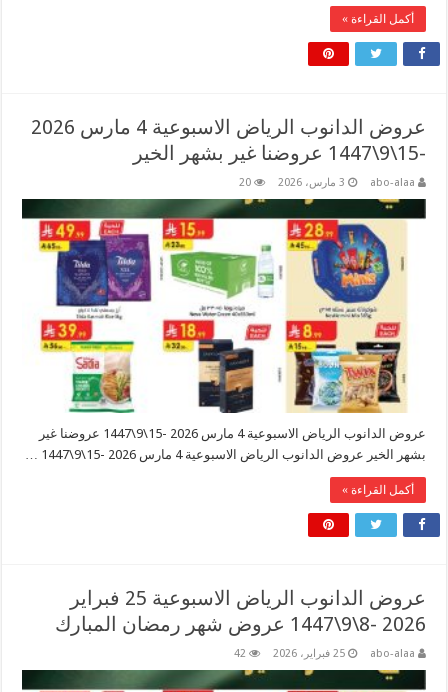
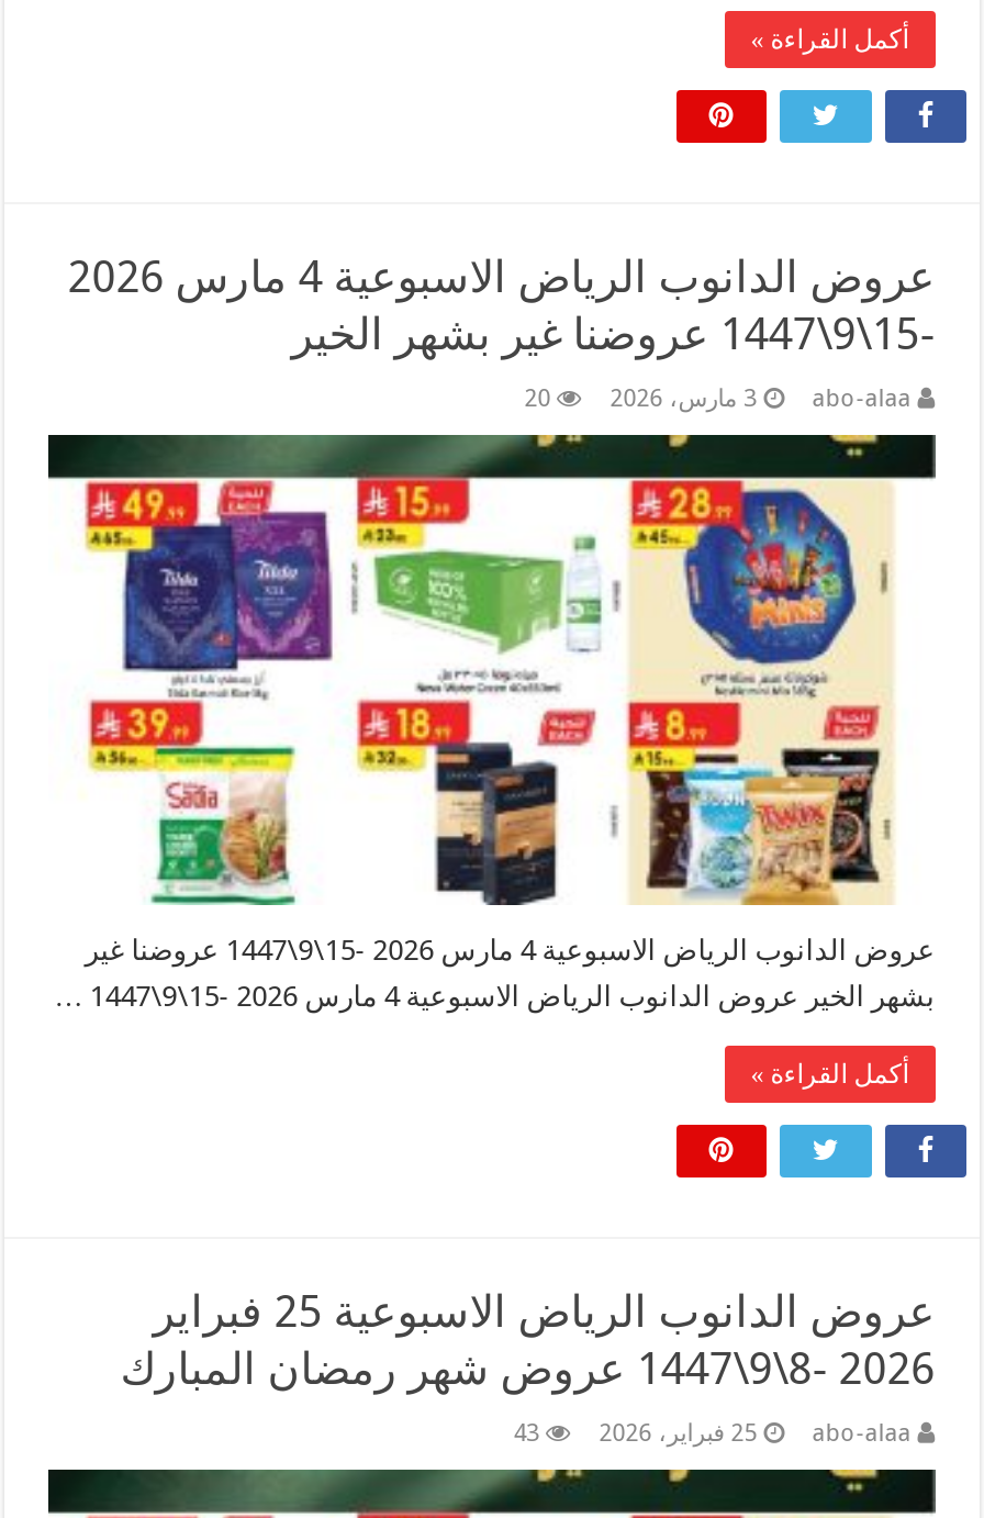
- 42
+ 43
